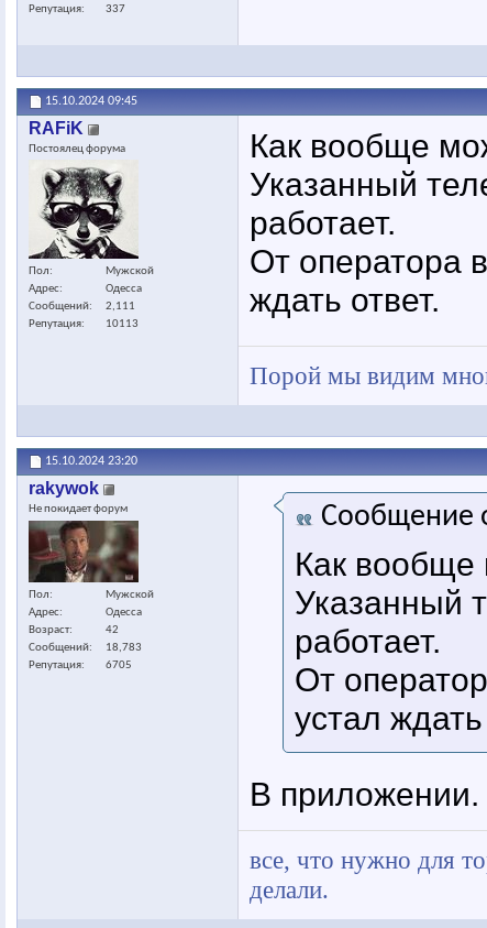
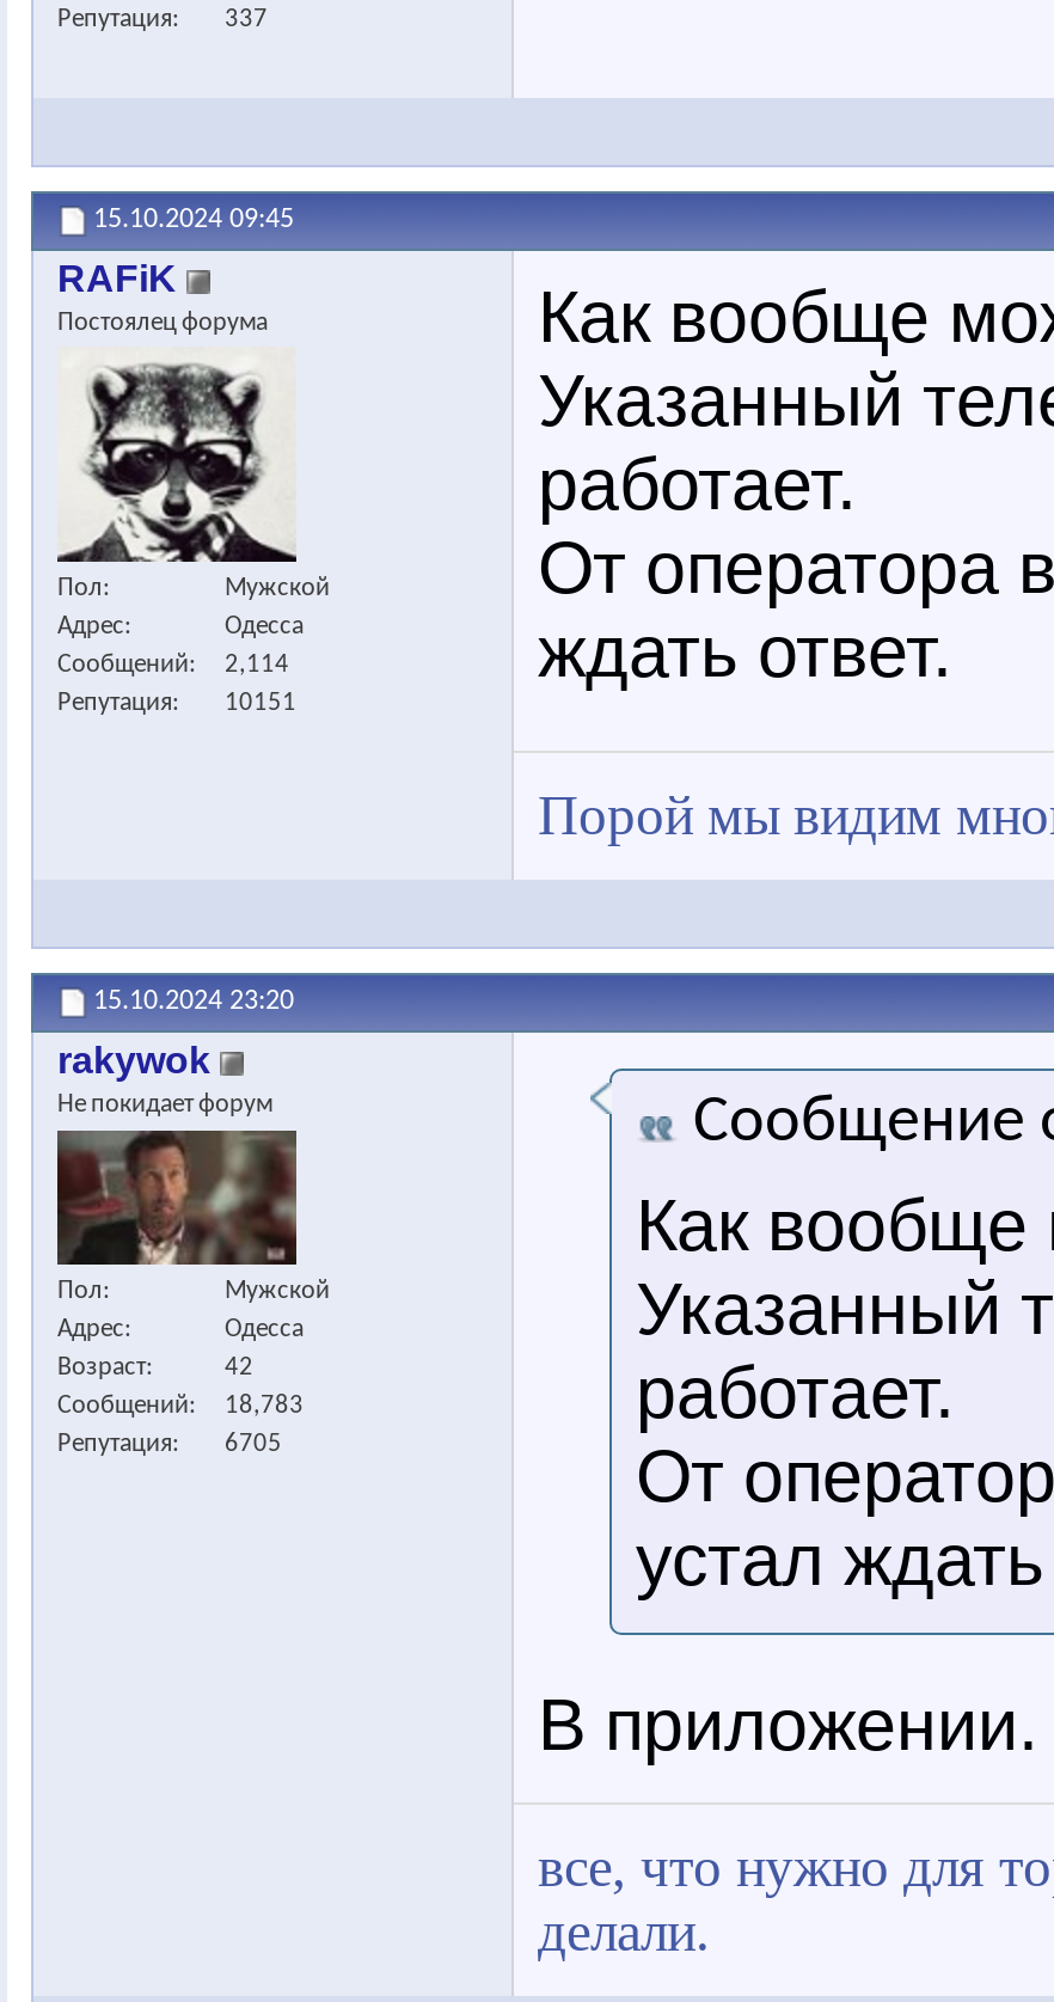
- Сообщений 2,111
+ Сообщений 2,114

- Репутация 10113
+ Репутация 10151
